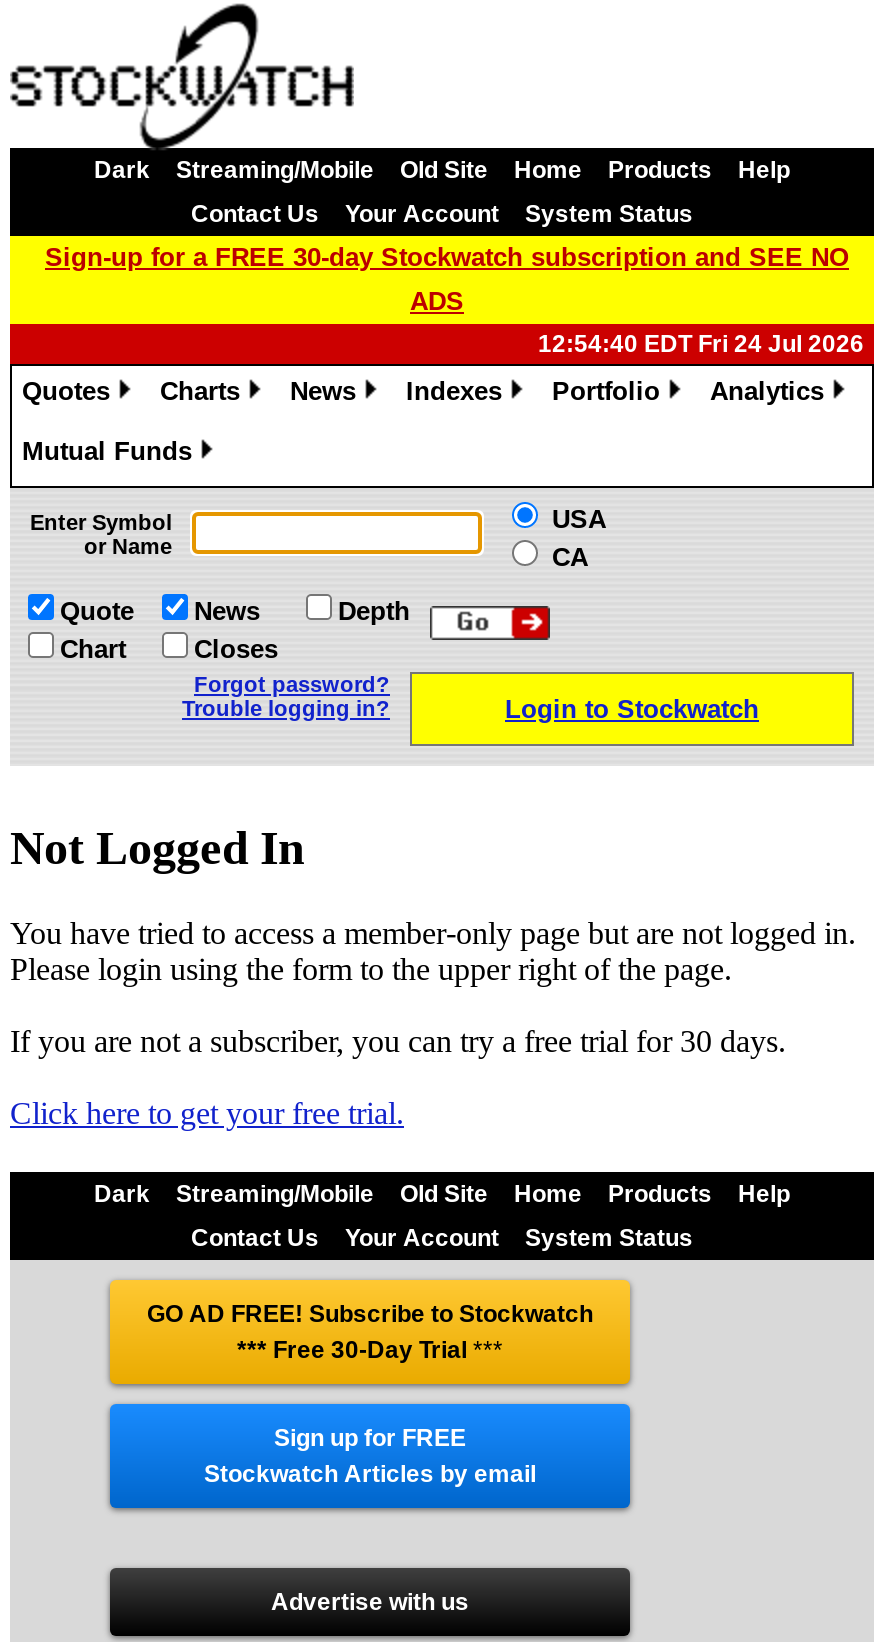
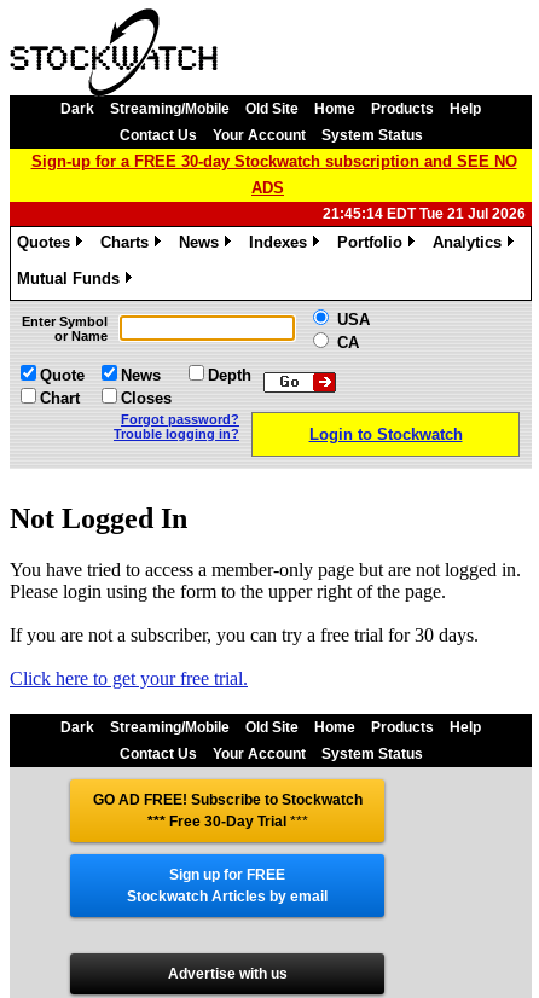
- 12:54:40 EDT Fri 24 Jul 2026
+ 21:45:14 EDT Tue 21 Jul 2026
